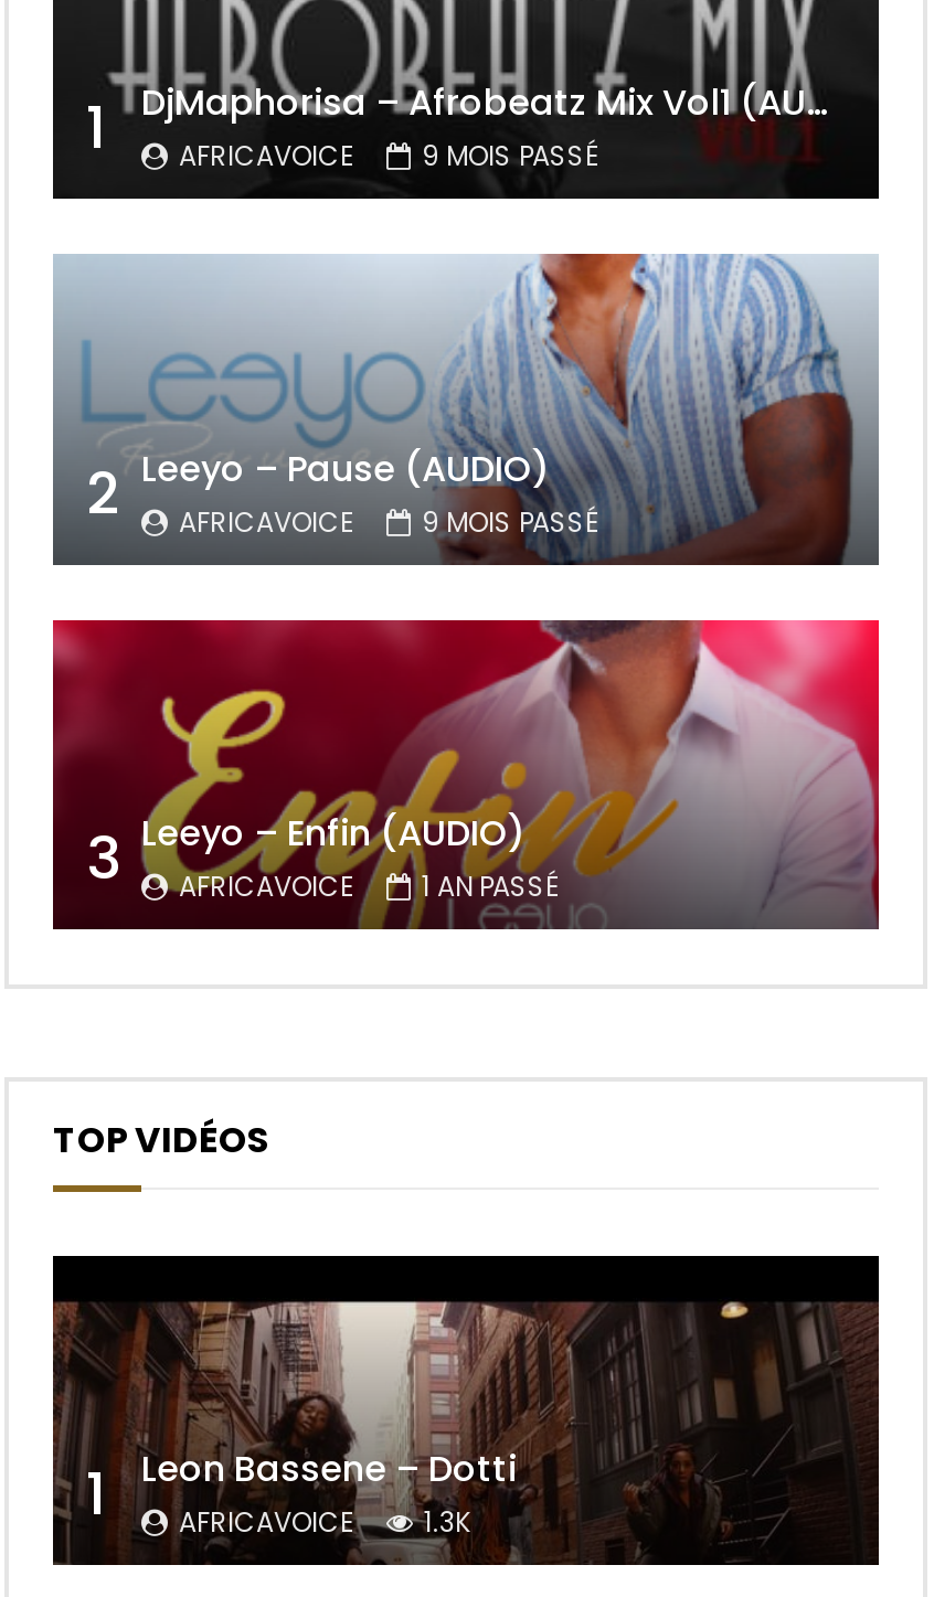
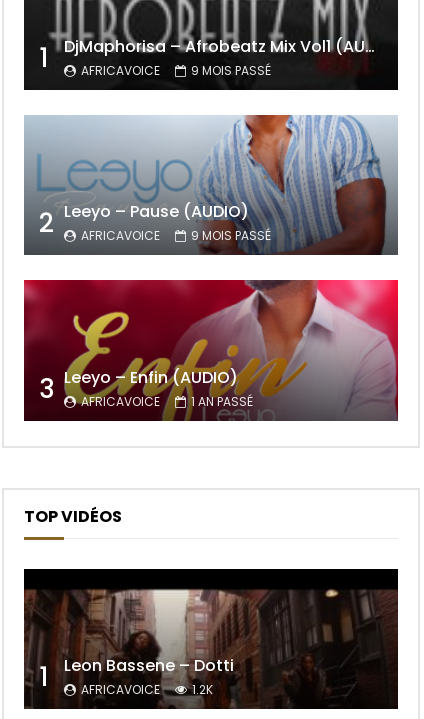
- 1 Leon Bassene – Dotti AFRICAVOICE 1.3K
+ 1 Leon Bassene – Dotti AFRICAVOICE 1.2K
